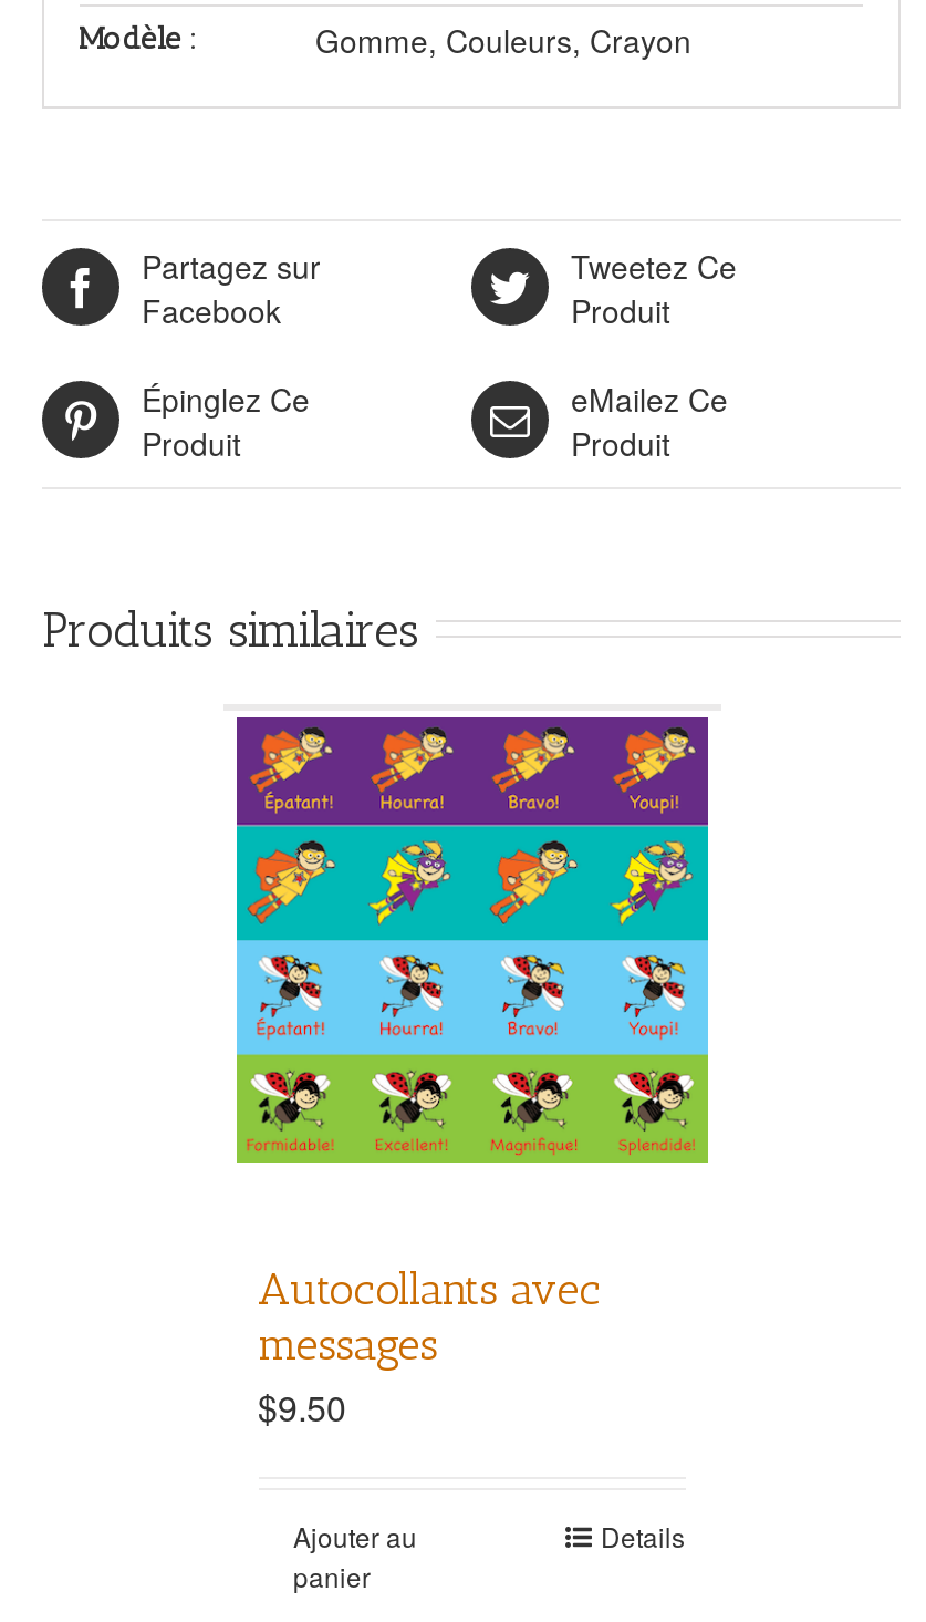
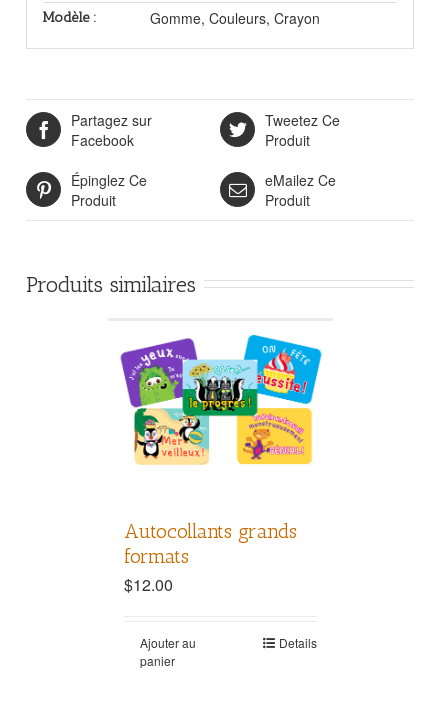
- [image]
+ [image]

- Autocollants avec
- messages
- $9.50
+ Autocollants grands
+ formats
+ $12.00
